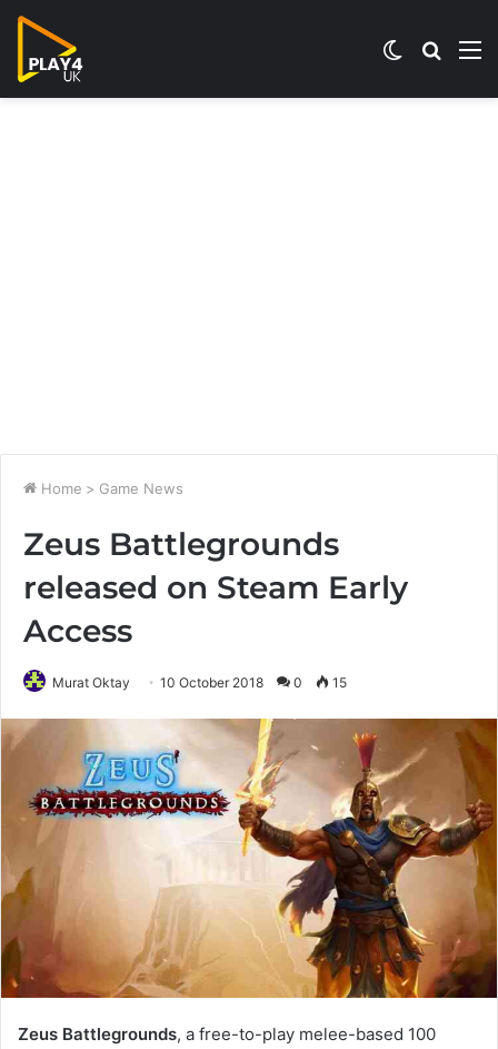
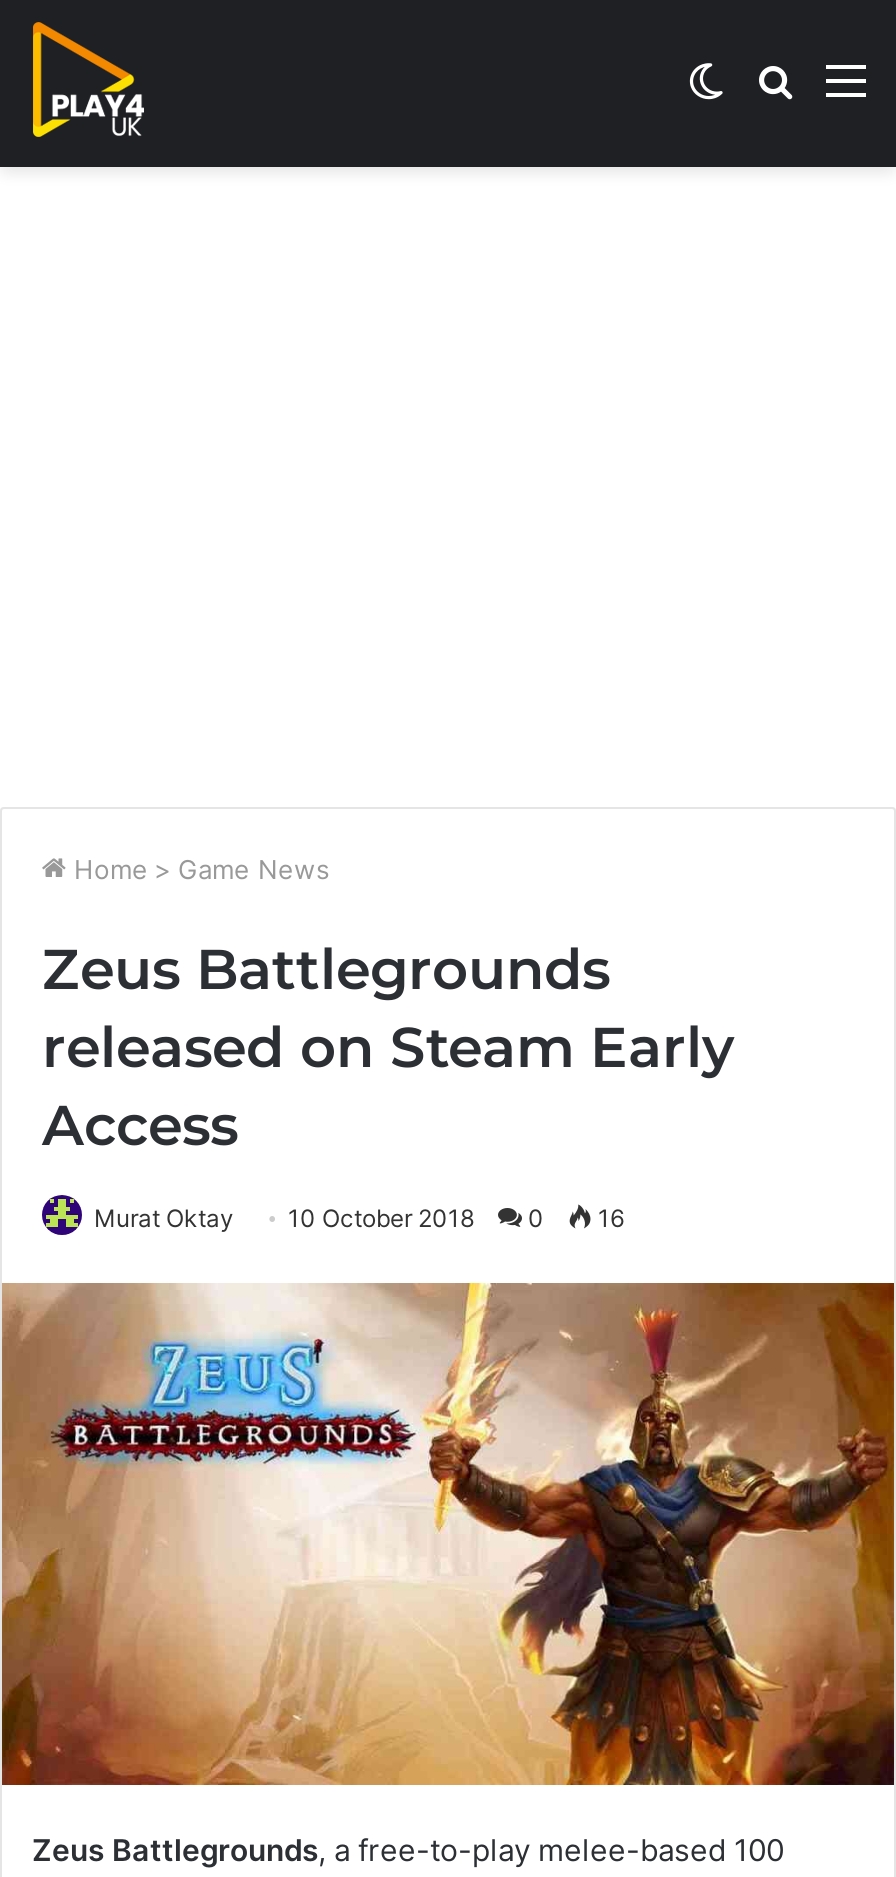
- Murat Oktay 10 October 2018 0 15
+ Murat Oktay 10 October 2018 0 16
